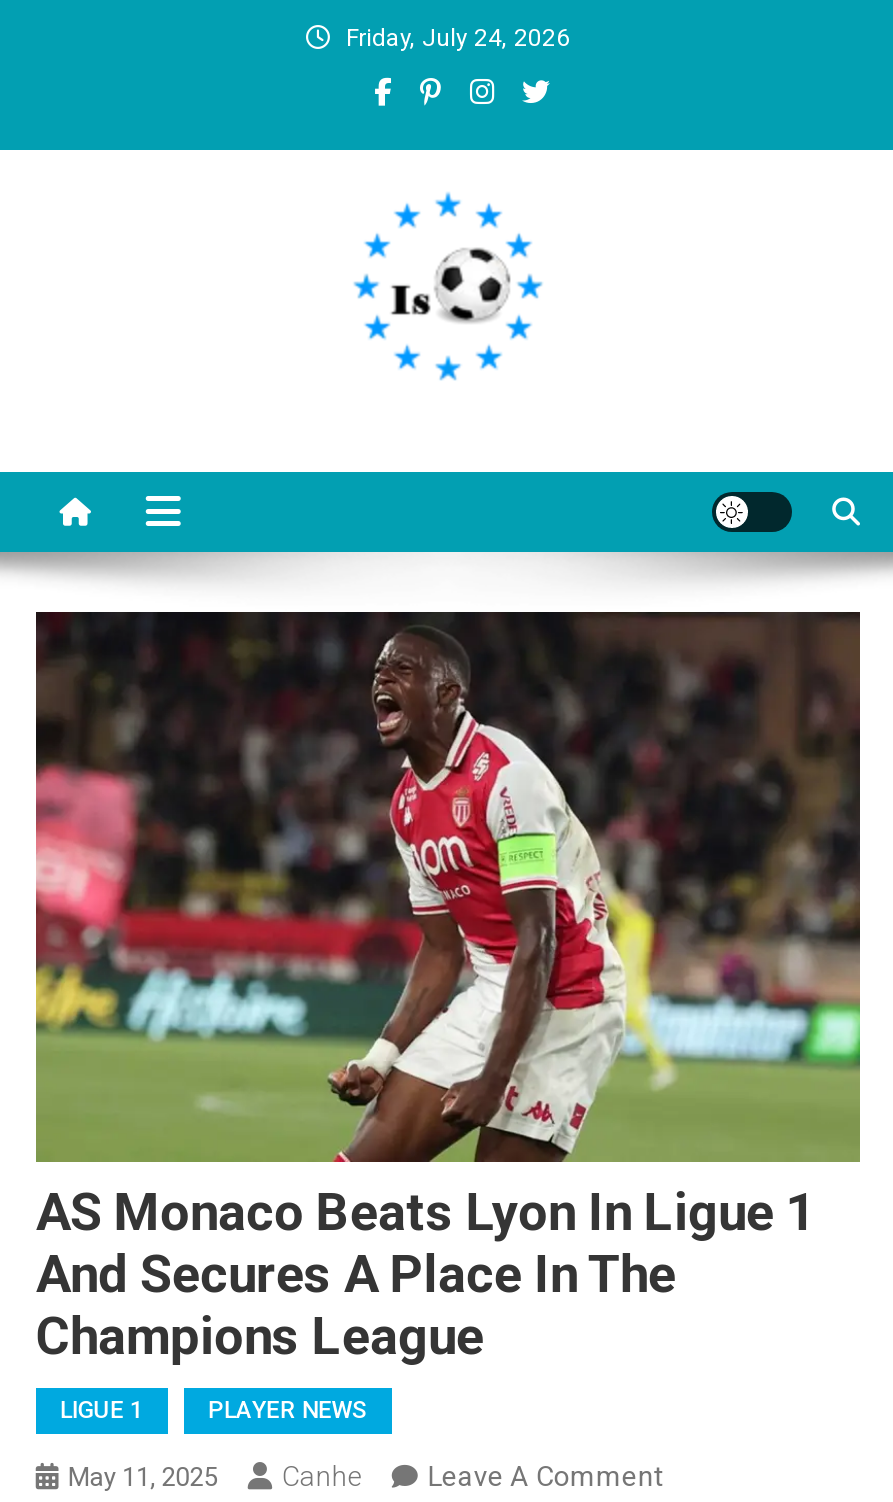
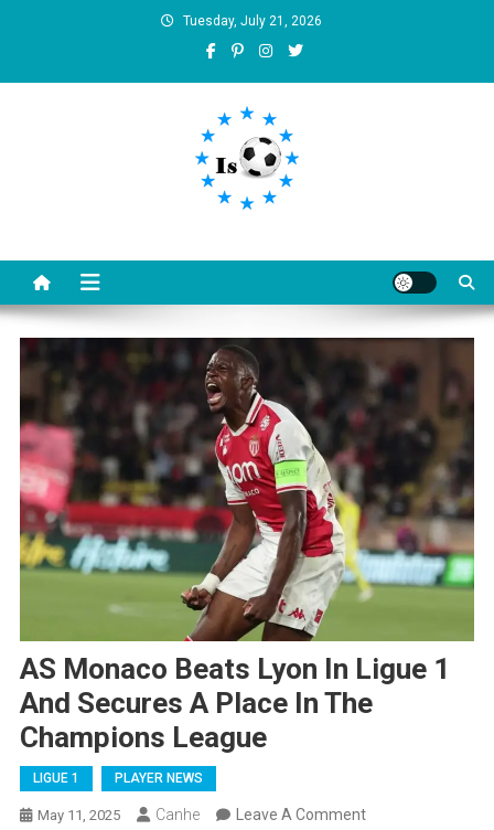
- Friday, July 24, 2026
+ Tuesday, July 21, 2026
